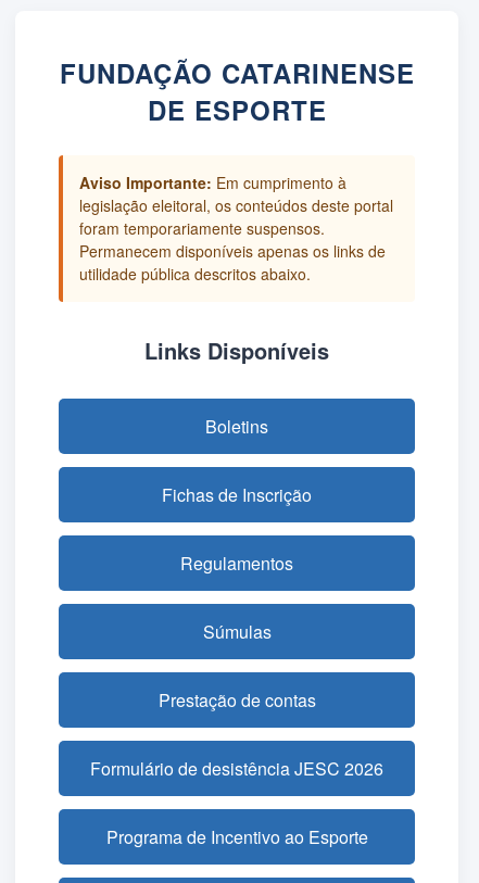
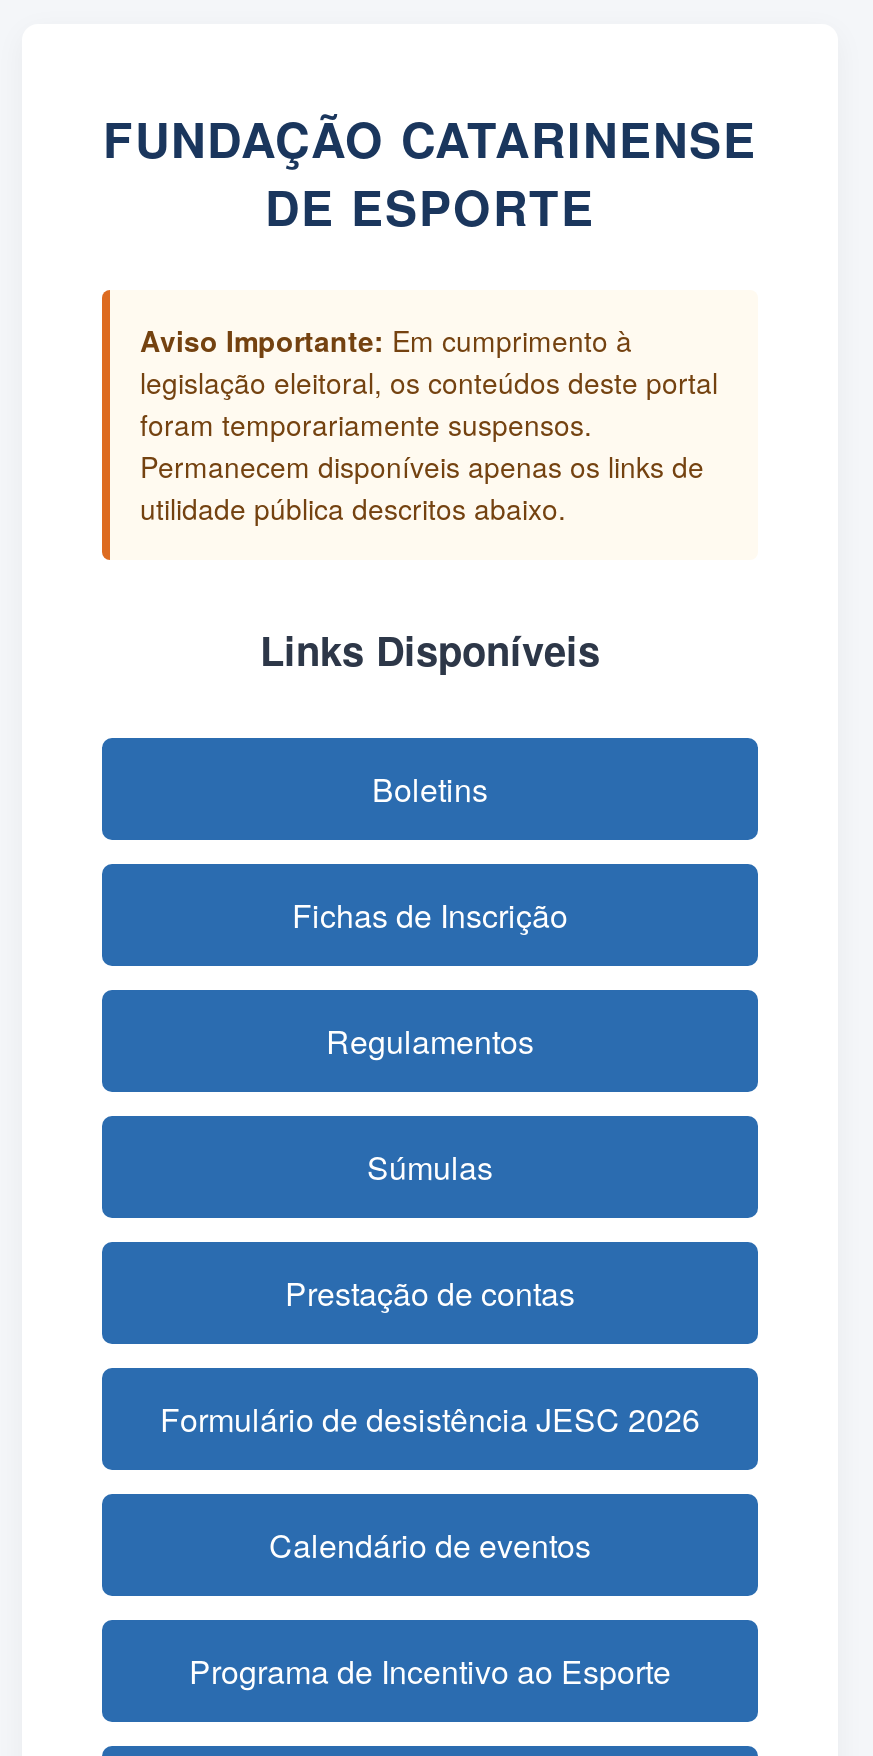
+ Calendário de eventos
